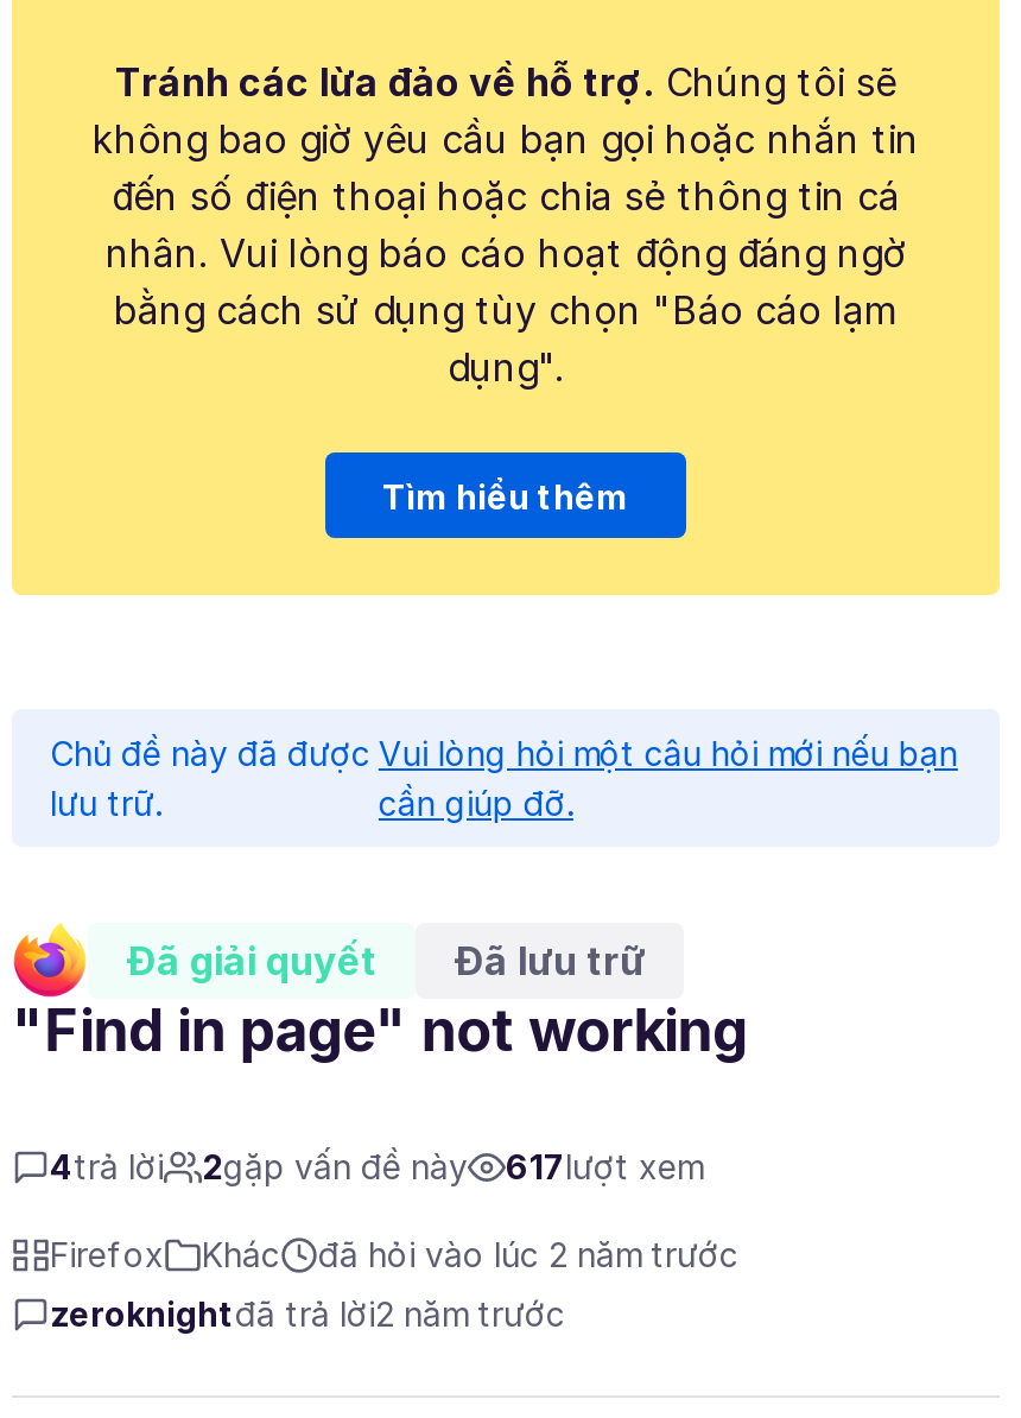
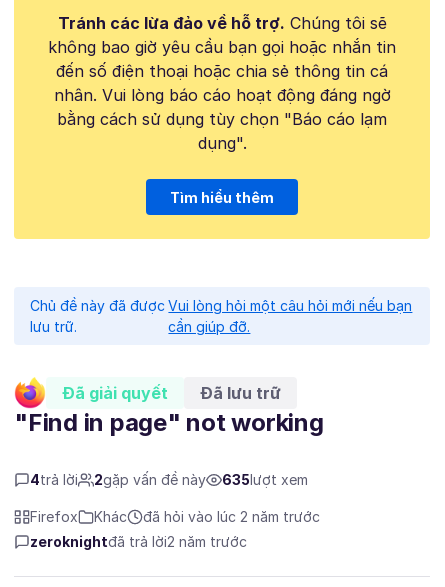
- 4trả lời 2gặp vấn đề này 617lượt xem
+ 4trả lời 2gặp vấn đề này 635lượt xem
